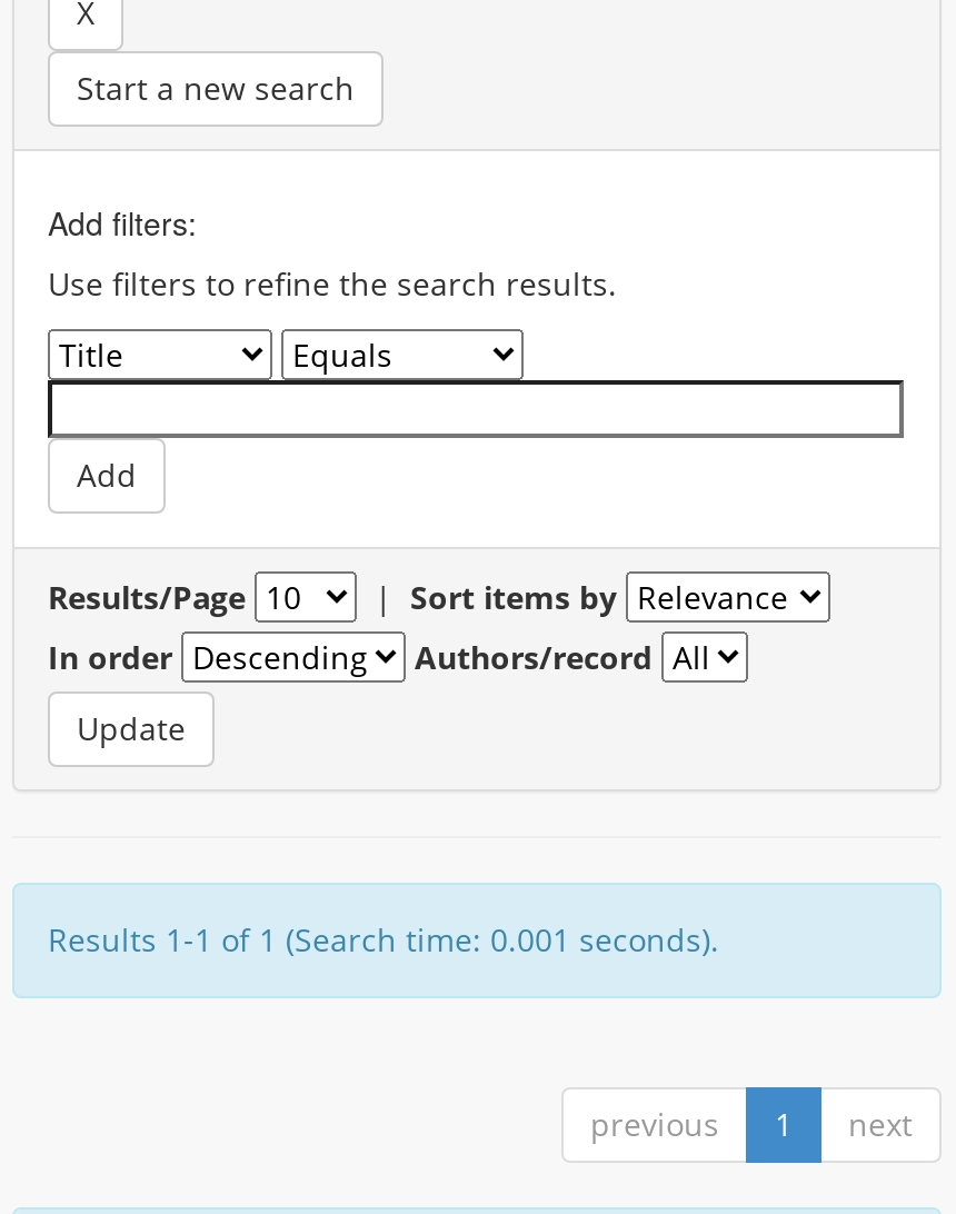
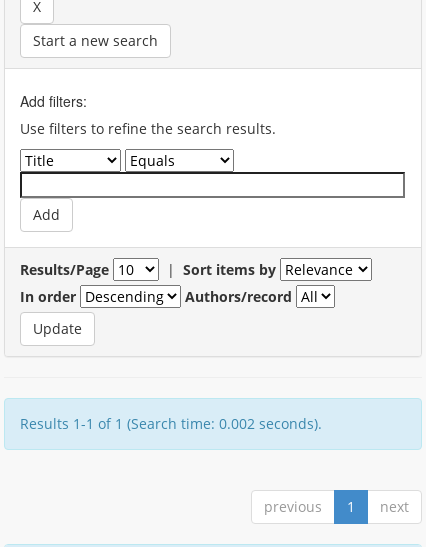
- Results 1-1 of 1 (Search time: 0.001 seconds).
+ Results 1-1 of 1 (Search time: 0.002 seconds).
